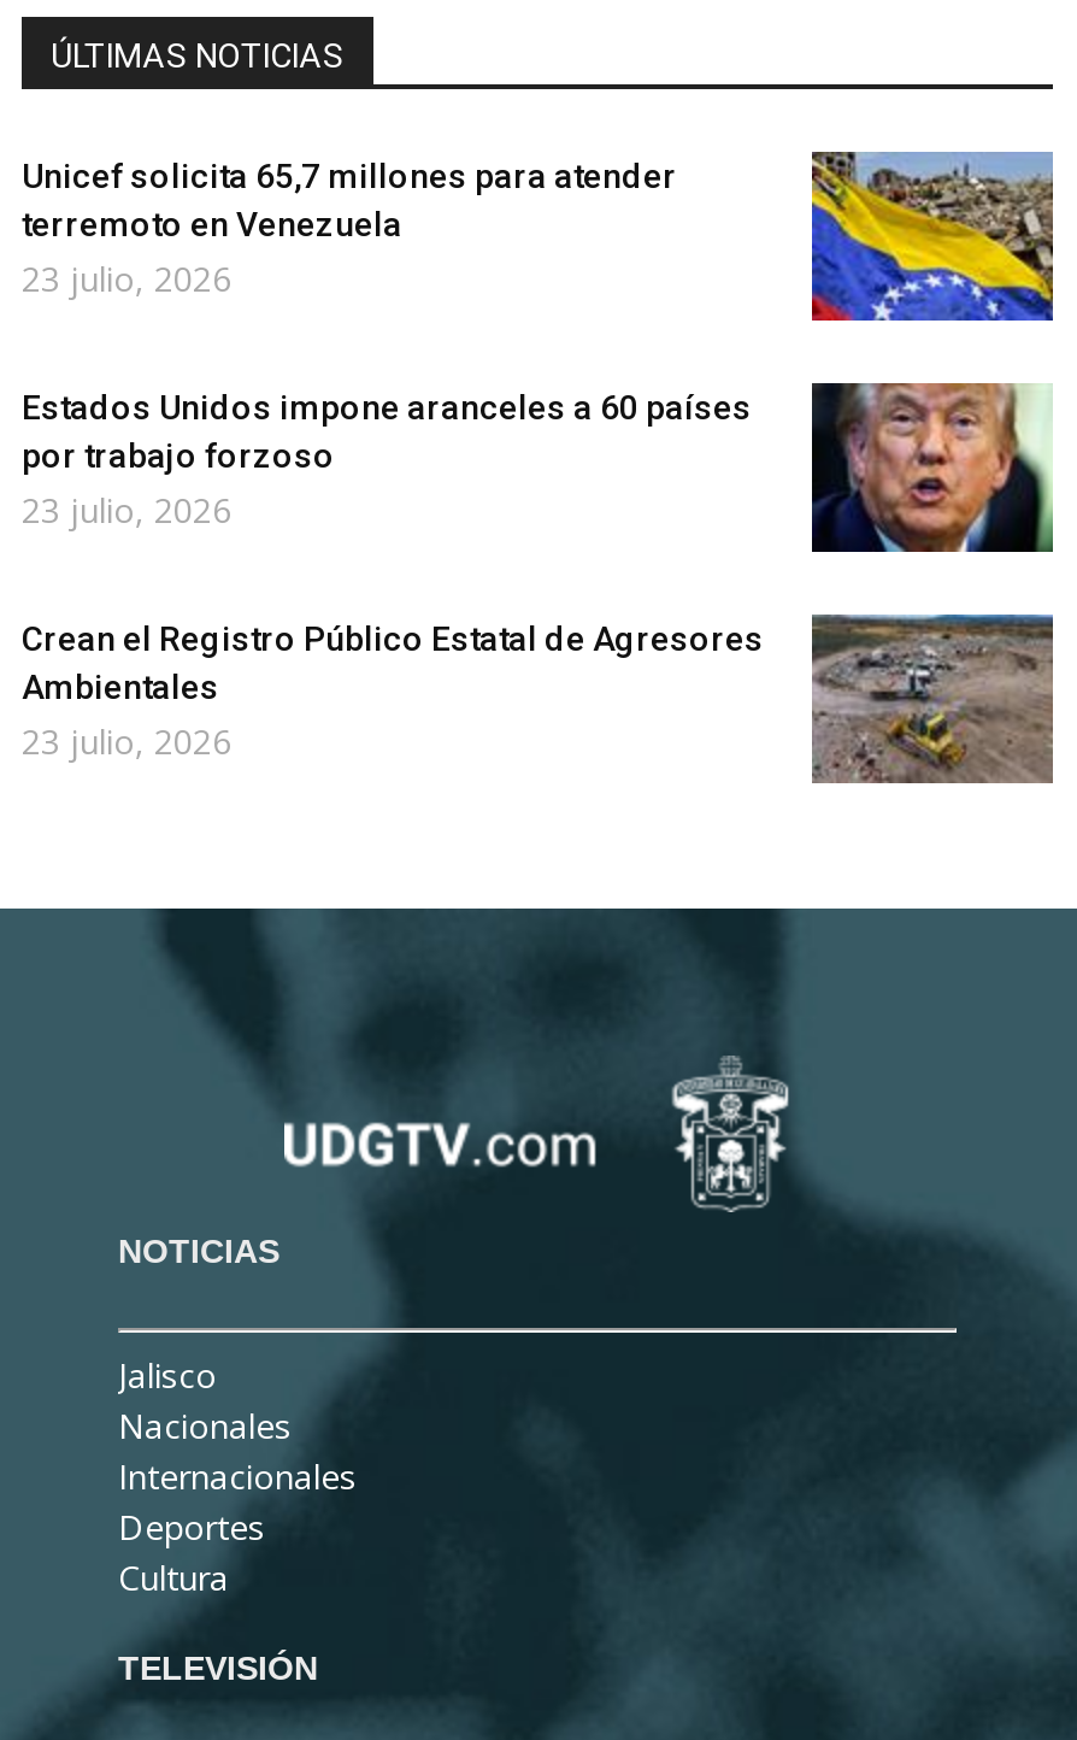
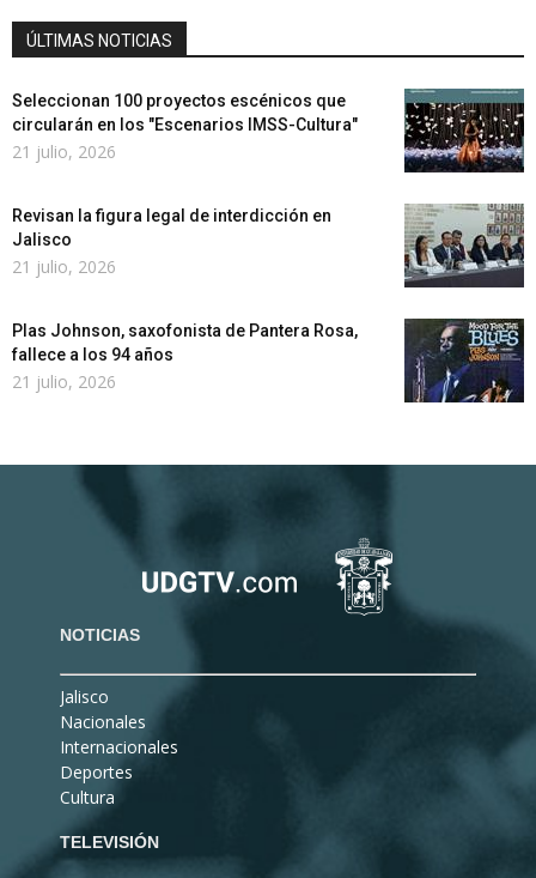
- Unicef solicita 65,7 millones para atender
- terremoto en Venezuela
- 23 julio, 2026
+ Seleccionan 100 proyectos escénicos que
+ circularán en los "Escenarios IMSS-Cultura"
+ 21 julio, 2026

- [image]
+ [image]

- Estados Unidos impone aranceles a 60 países
- por trabajo forzoso
- 23 julio, 2026
+ Revisan la figura legal de interdicción en
+ Jalisco
+ 21 julio, 2026

- [image]
+ [image]

- [image]
- Crean el Registro Público Estatal de Agresores
- Ambientales
- 23 julio, 2026
+ [image]
+ Plas Johnson, saxofonista de Pantera Rosa,
+ fallece a los 94 años
+ 21 julio, 2026
